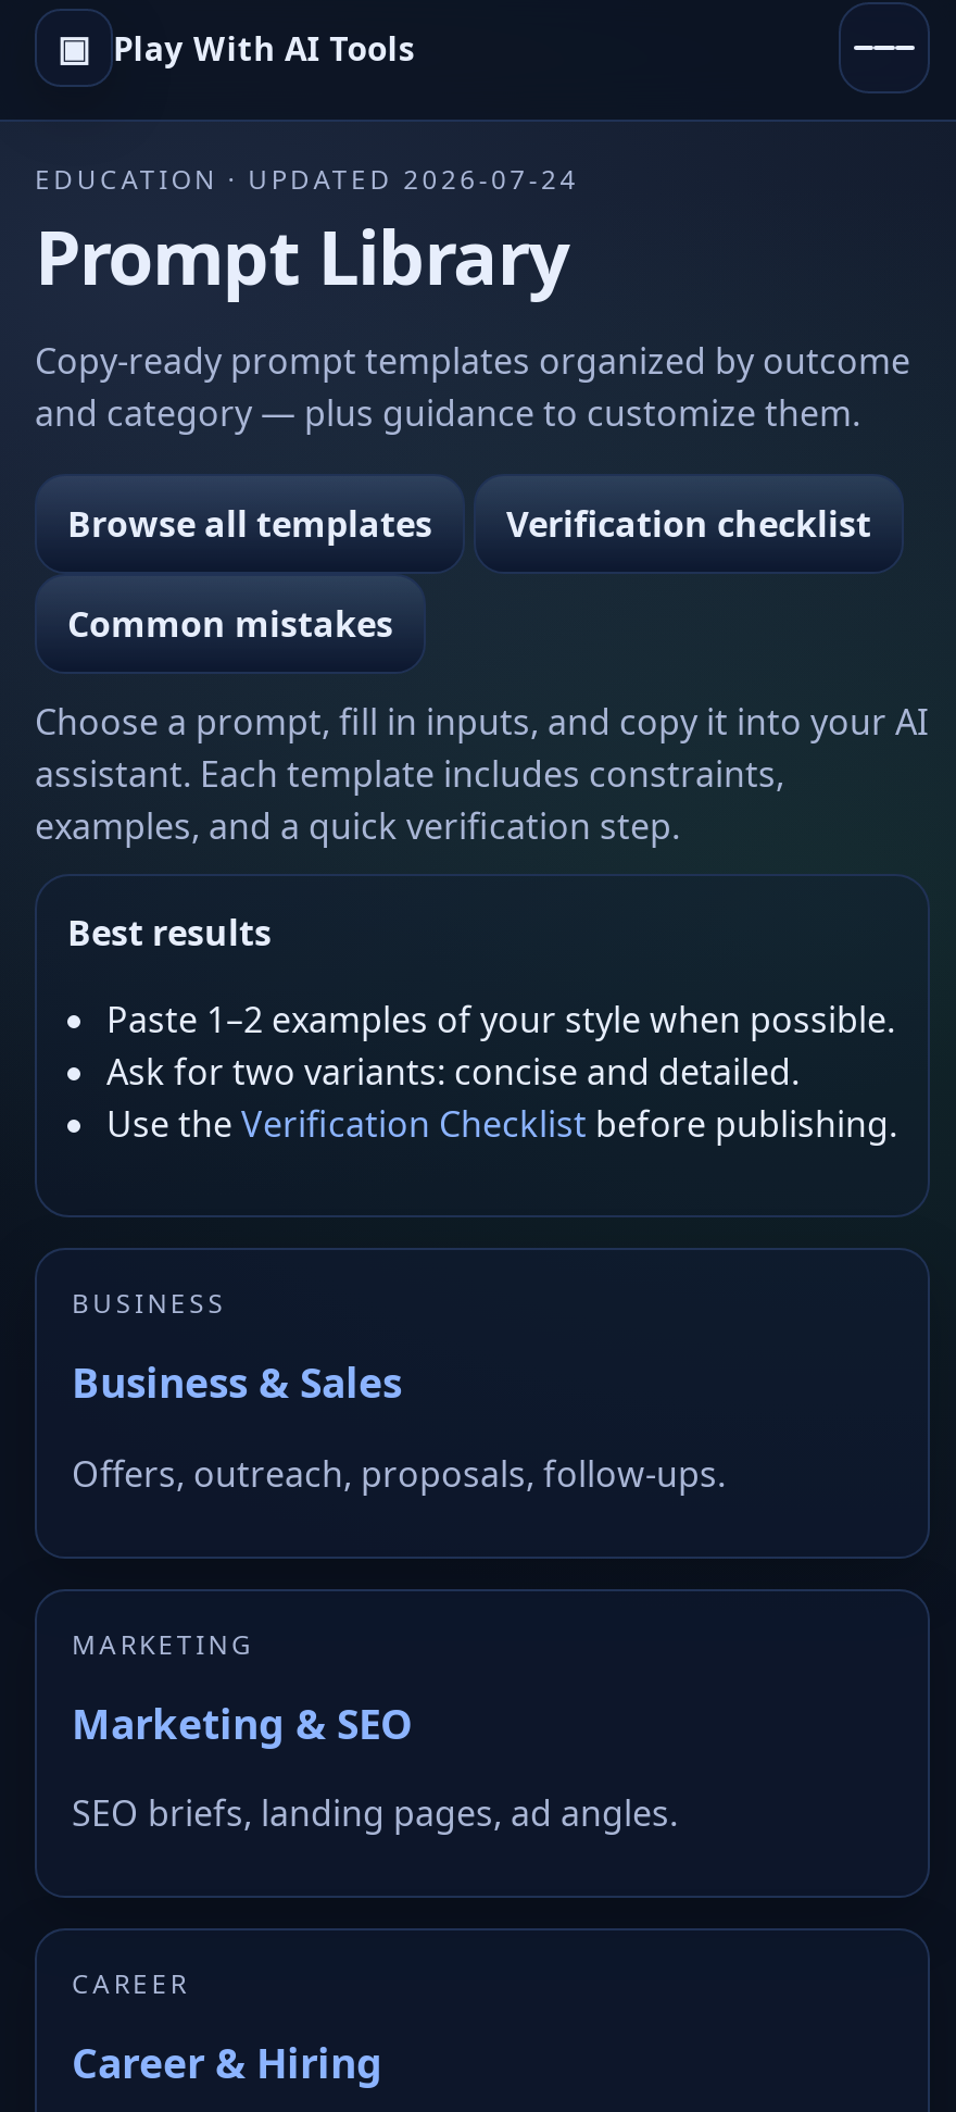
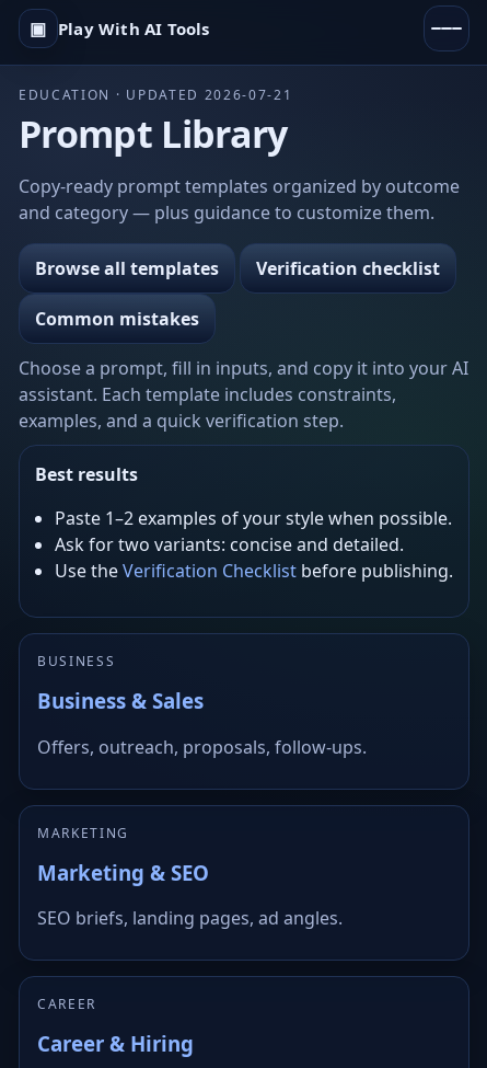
- EDUCATION · UPDATED 2026-07-24
+ EDUCATION · UPDATED 2026-07-21
